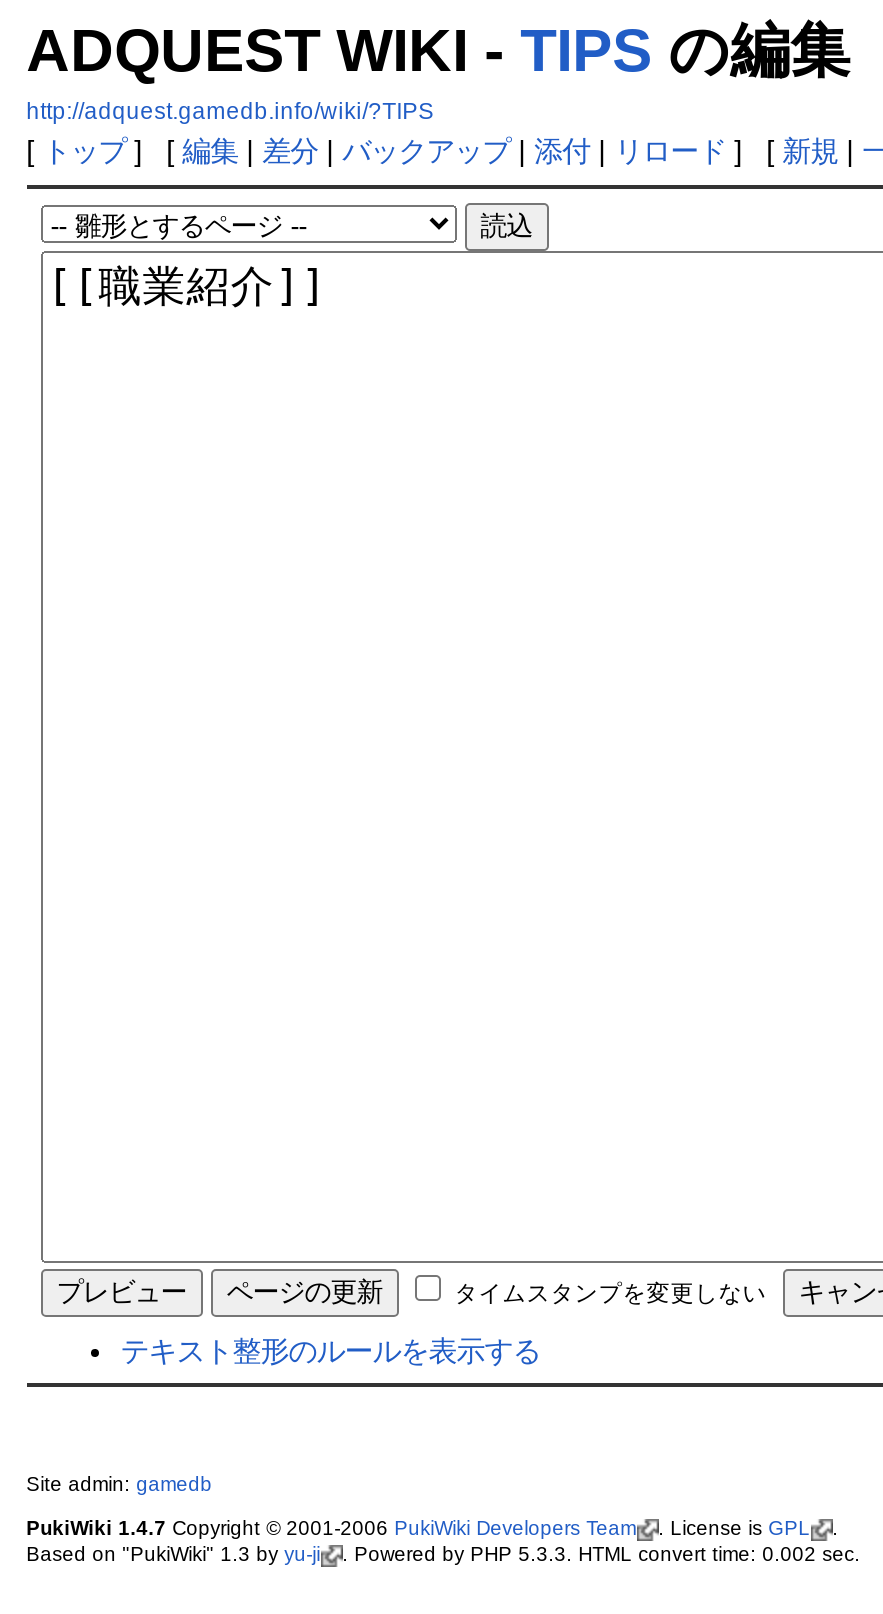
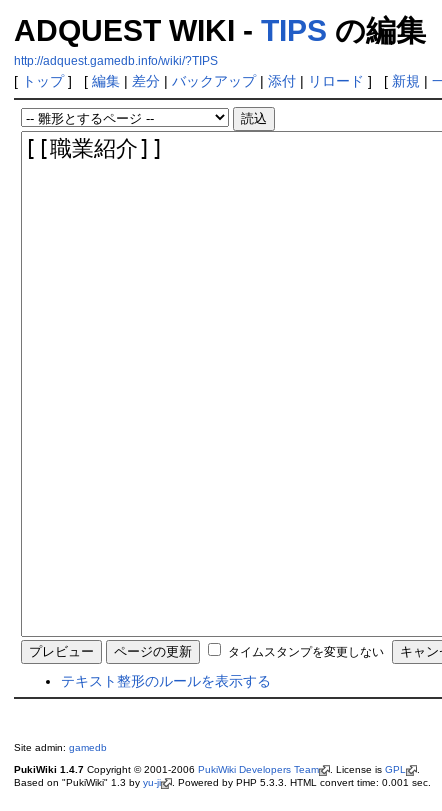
- . Powered by PHP 5.3.3. HTML convert time: 0.002 sec.
+ . Powered by PHP 5.3.3. HTML convert time: 0.001 sec.
